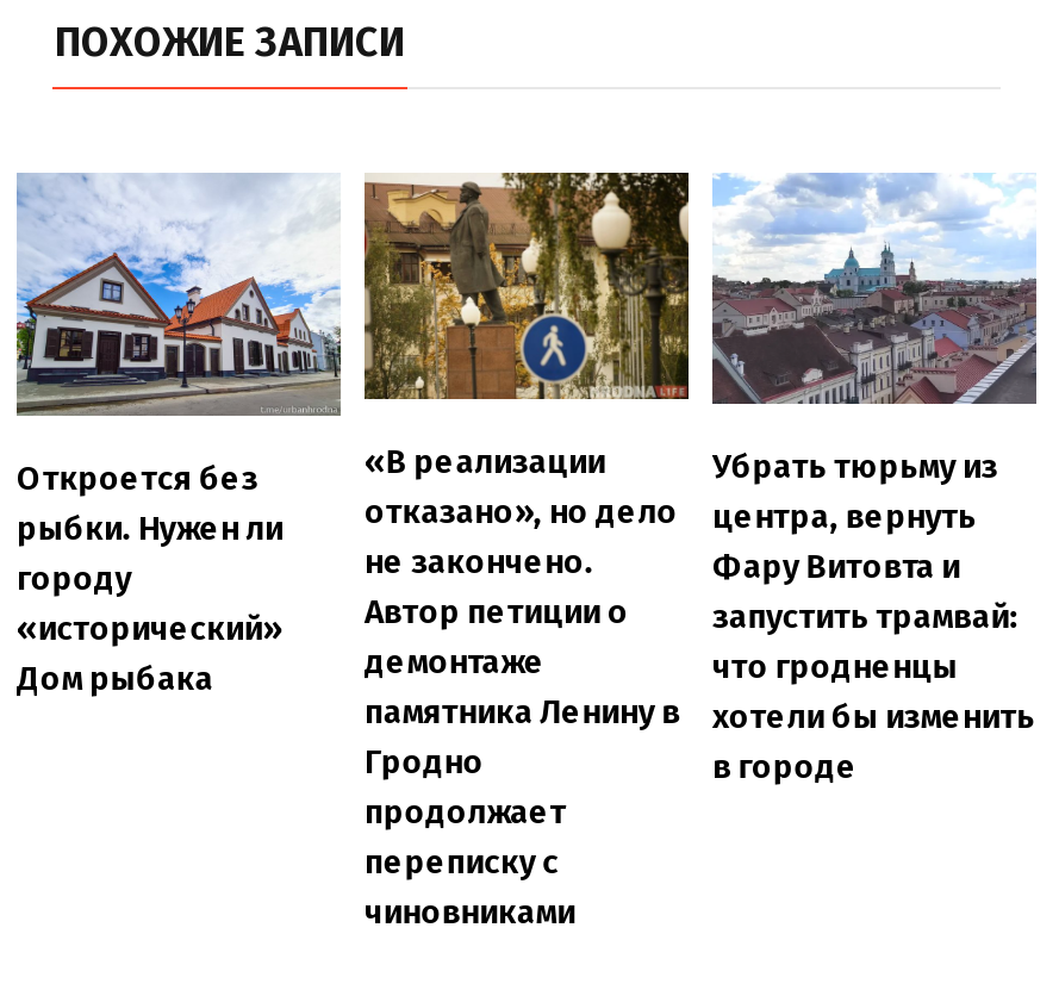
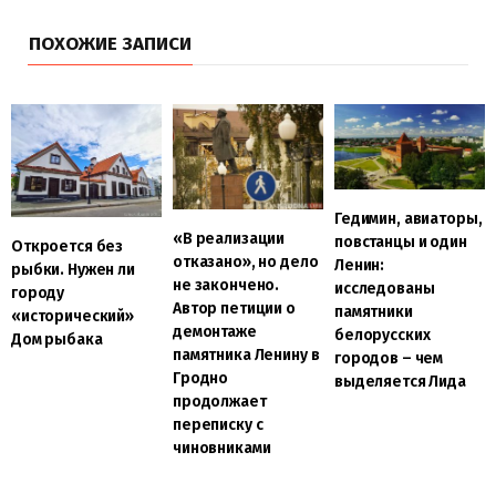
- [image]
- Убрать тюрьму из
- центра, вернуть
- Фару Витовта и
- запустить трамвай:
- что гродненцы
- хотели бы изменить
- в городе
+ [image]
+ Гедимин, авиаторы,
+ повстанцы и один
+ Ленин:
+ исследованы
+ памятники
+ белорусских
+ городов – чем
+ выделяется Лида
